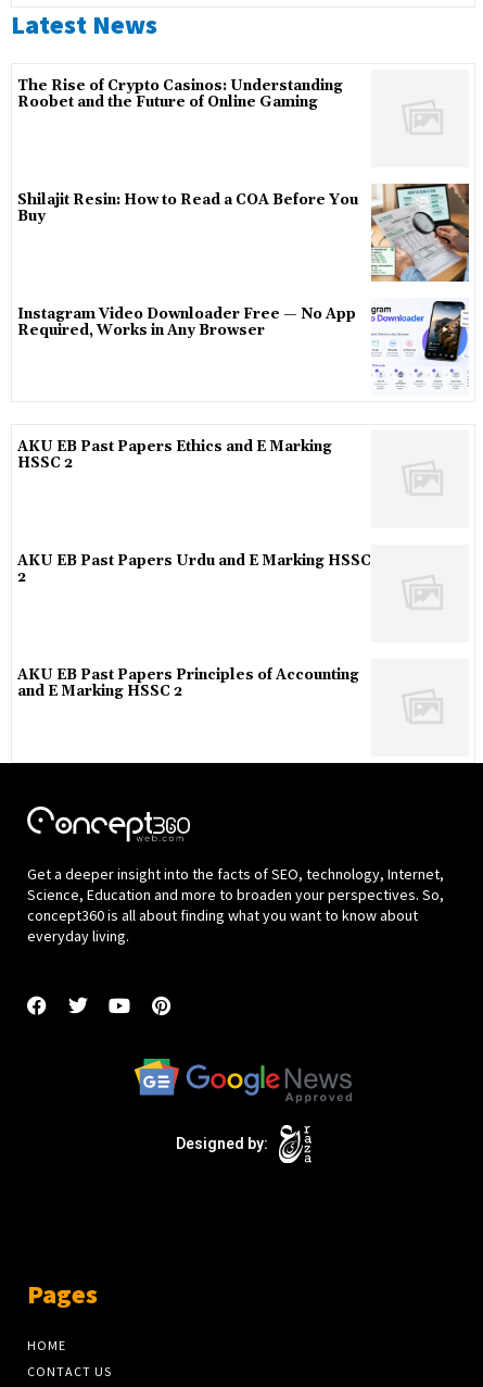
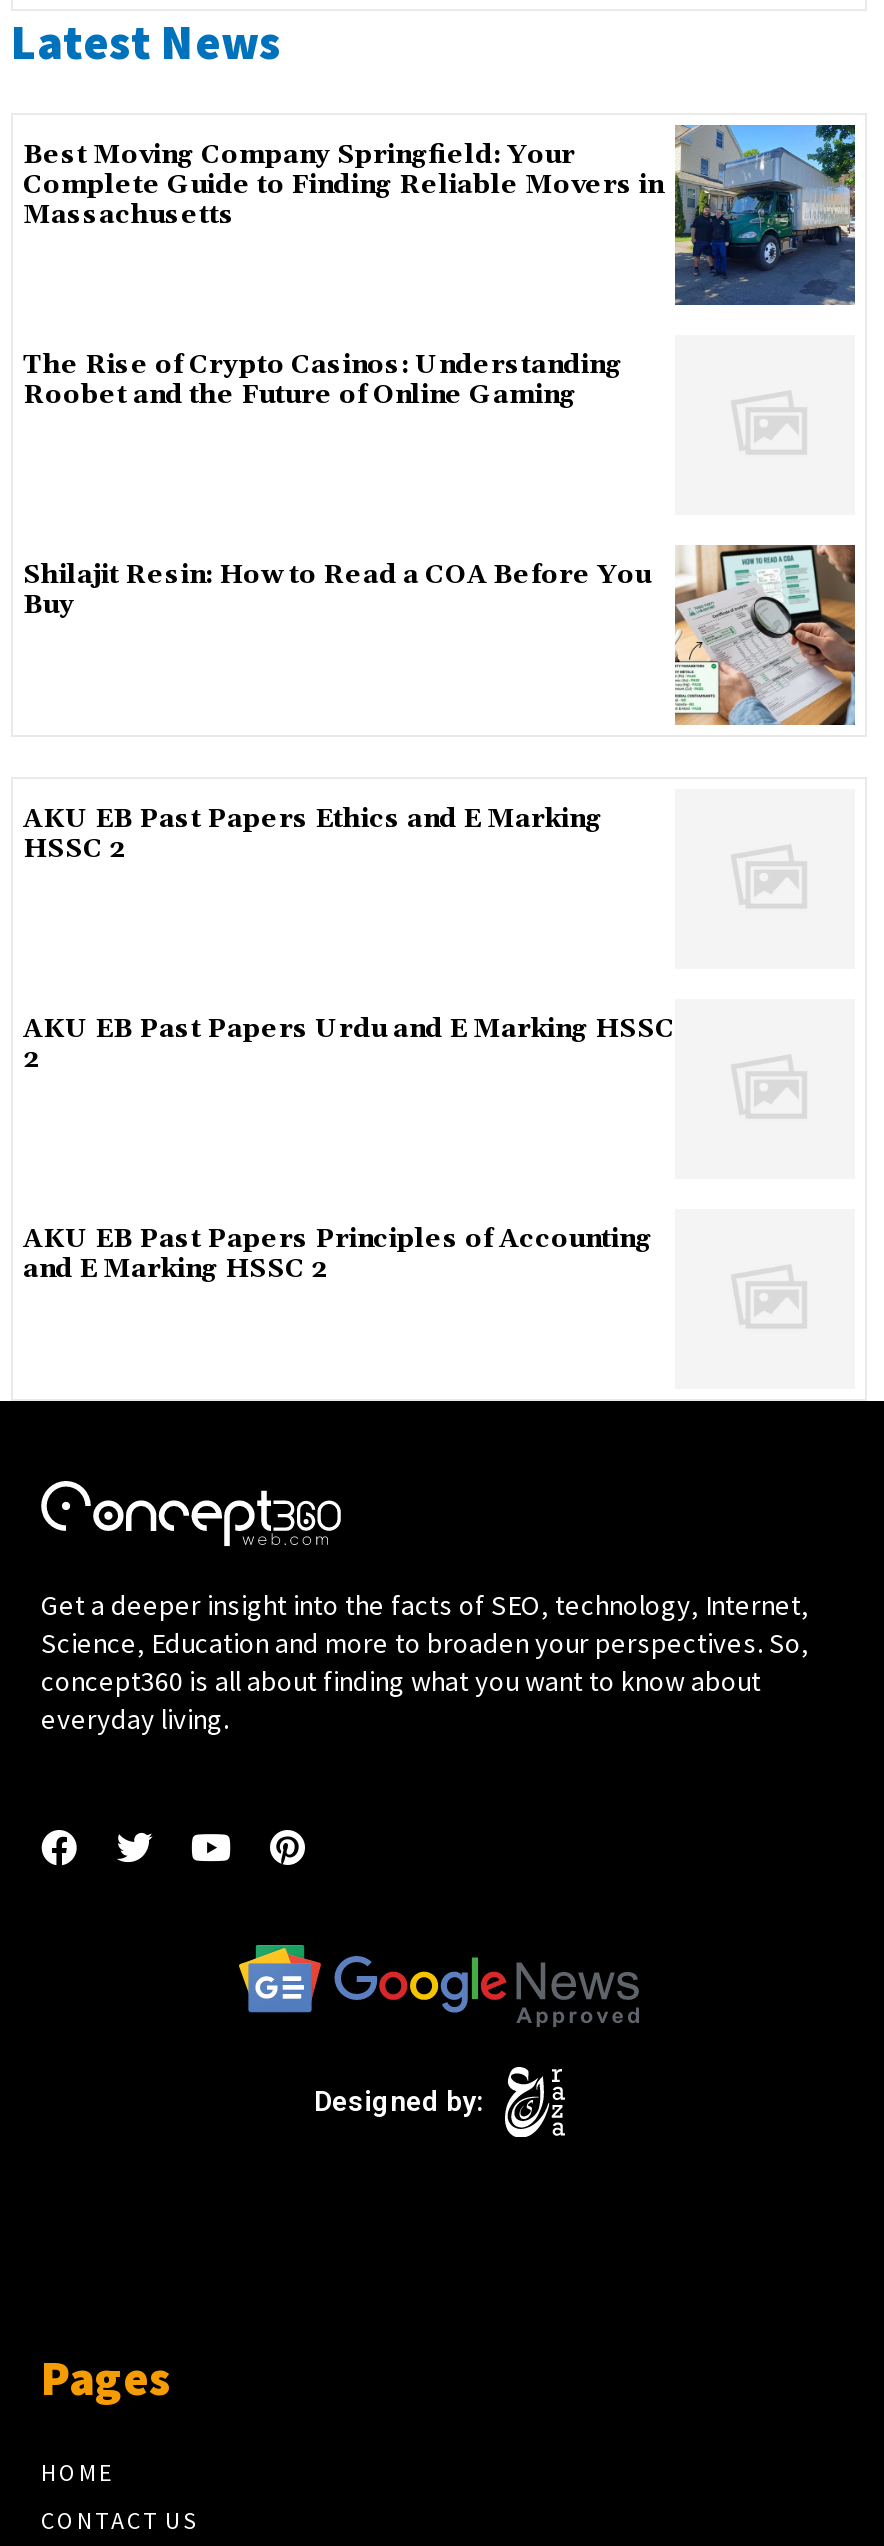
+ [image]
+ Best Moving Company Springfield: Your
+ Complete Guide to Finding Reliable Movers in
+ Massachusetts

moved down: [image] | The Rise of Crypto Casinos: Understanding | Roobet and the Future of Online Gaming | Shilajit Resin: How to Read a COA Before You | Buy

- [image]
- Instagram Video Downloader Free — No App
- Required, Works in Any Browser
